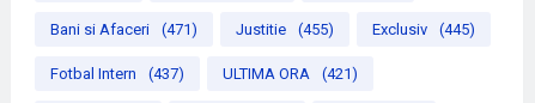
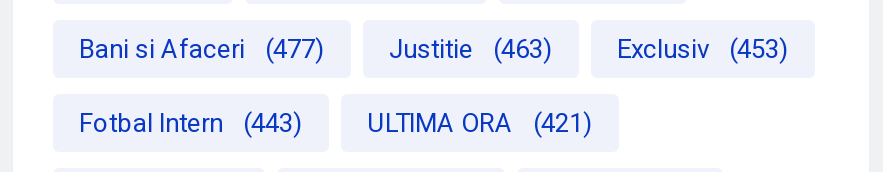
- Bani si Afaceri (471)
+ Bani si Afaceri (477)

- Justitie (455)
+ Justitie (463)

- Exclusiv (445)
+ Exclusiv (453)

- Fotbal Intern (437)
+ Fotbal Intern (443)
